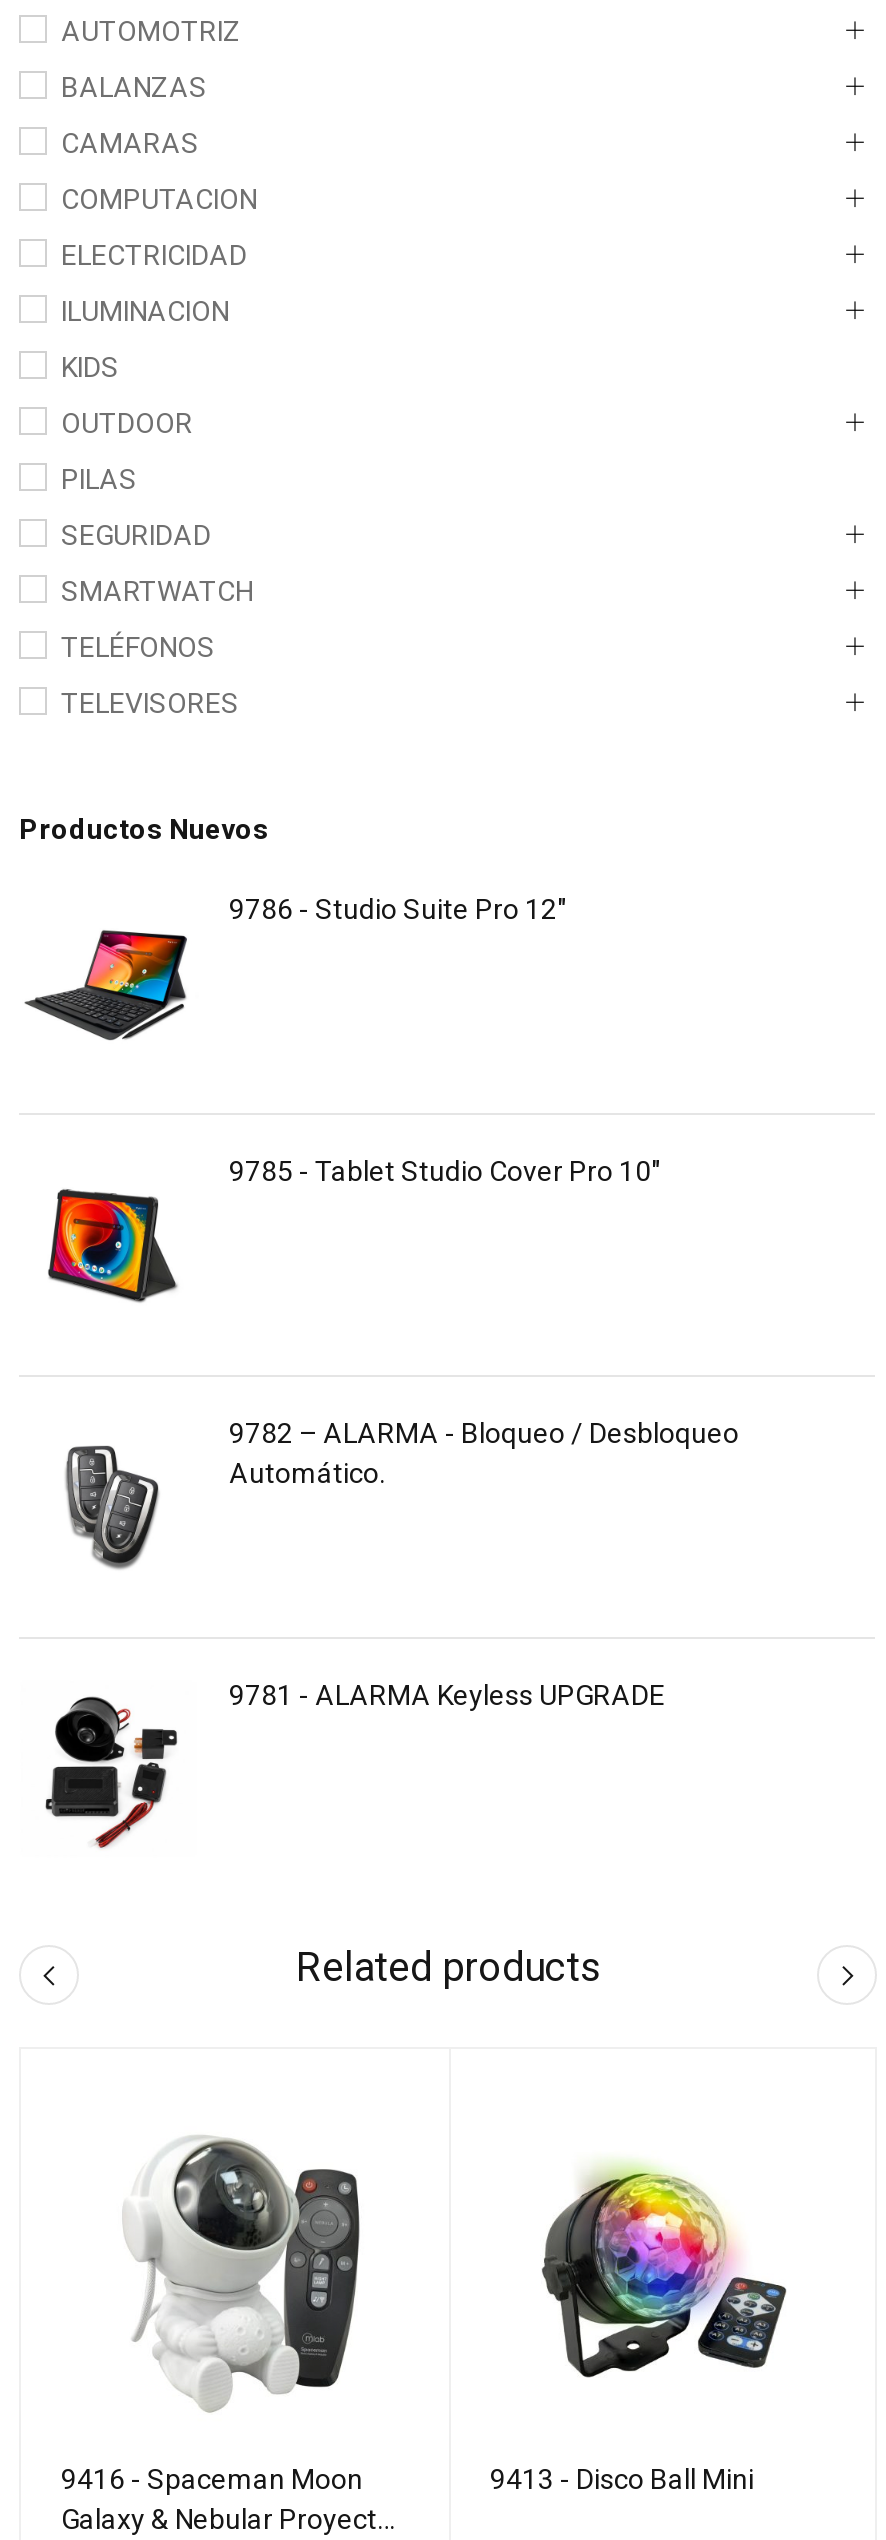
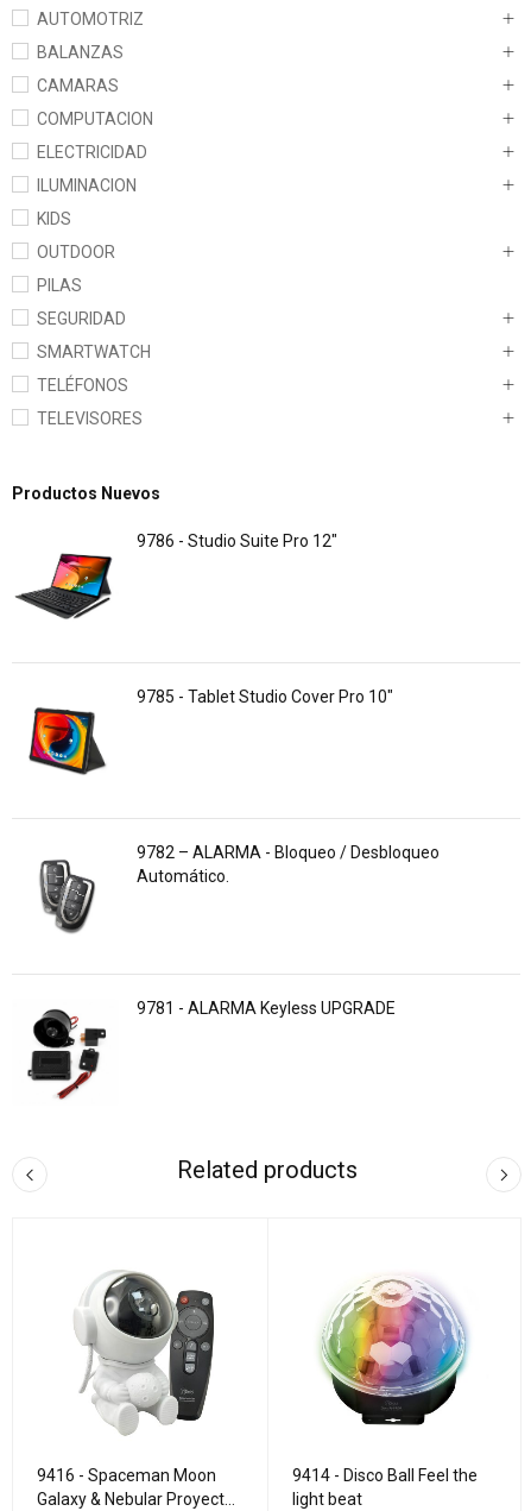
- [image]
- 9413 - Disco Ball Mini
+ [image]
+ 9414 - Disco Ball Feel the
+ light beat
